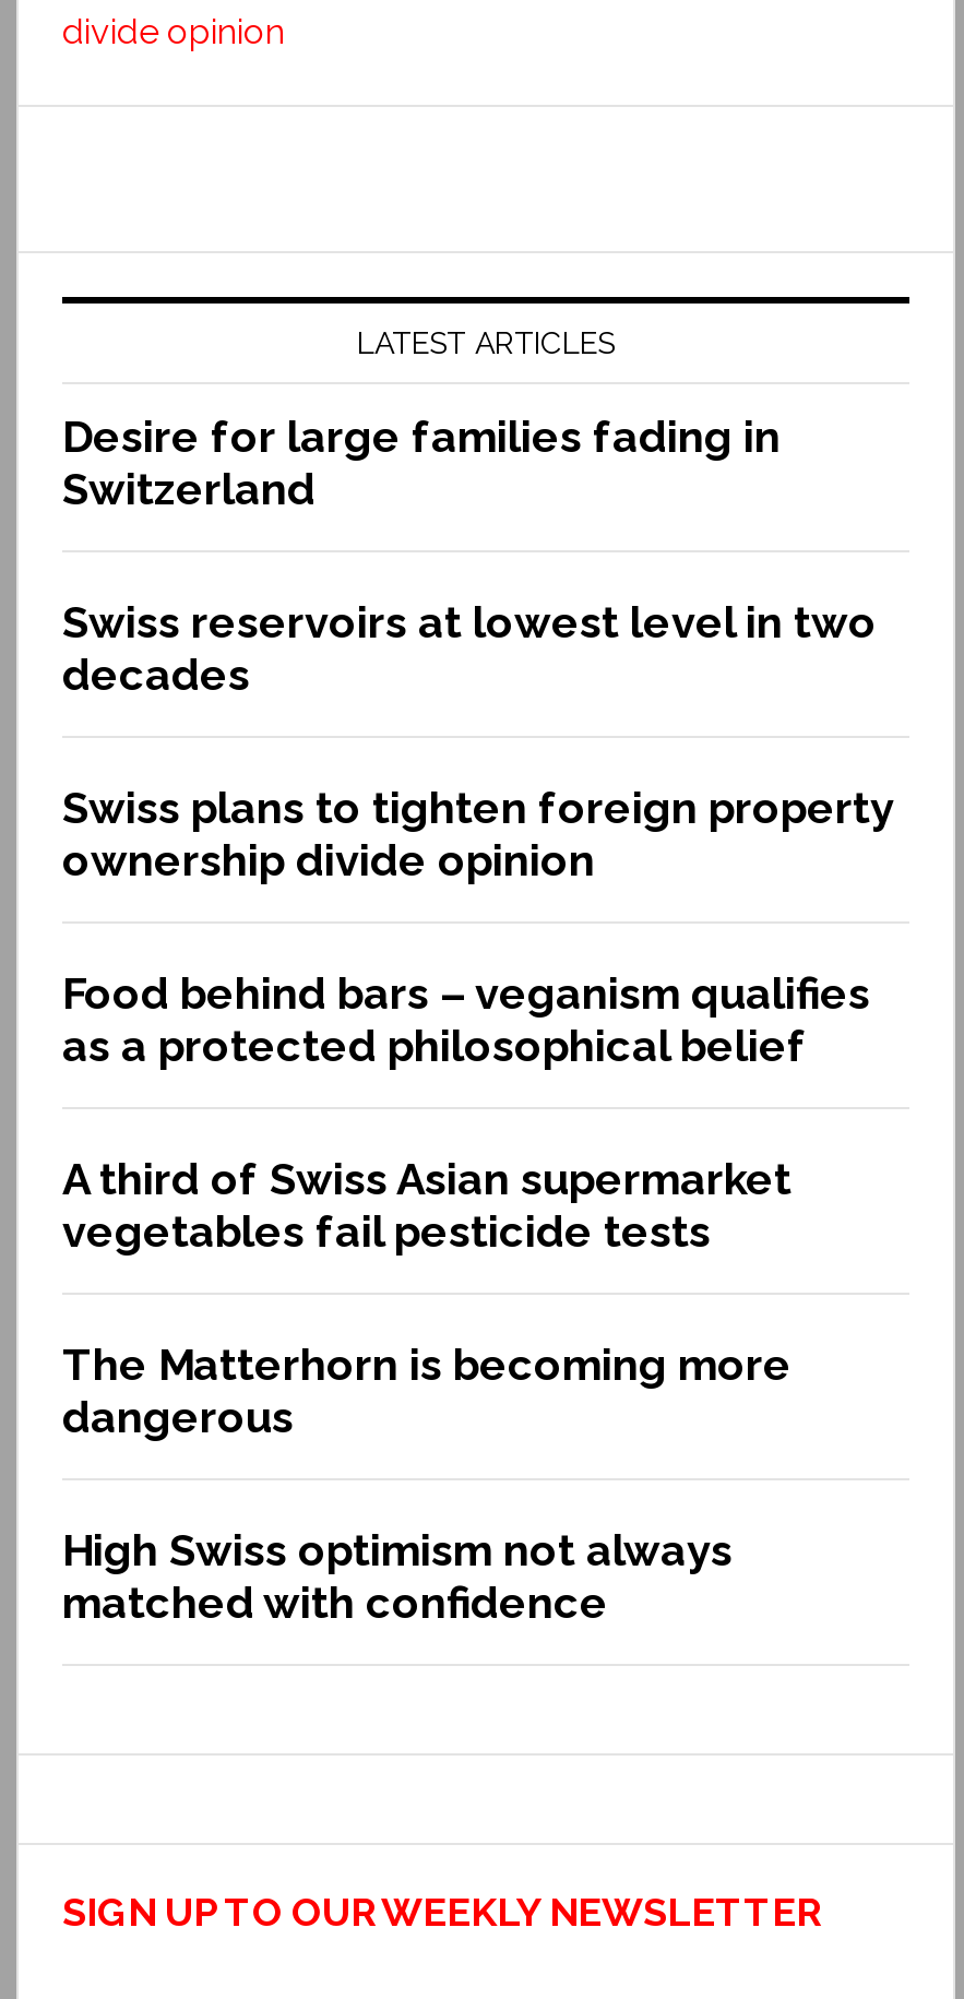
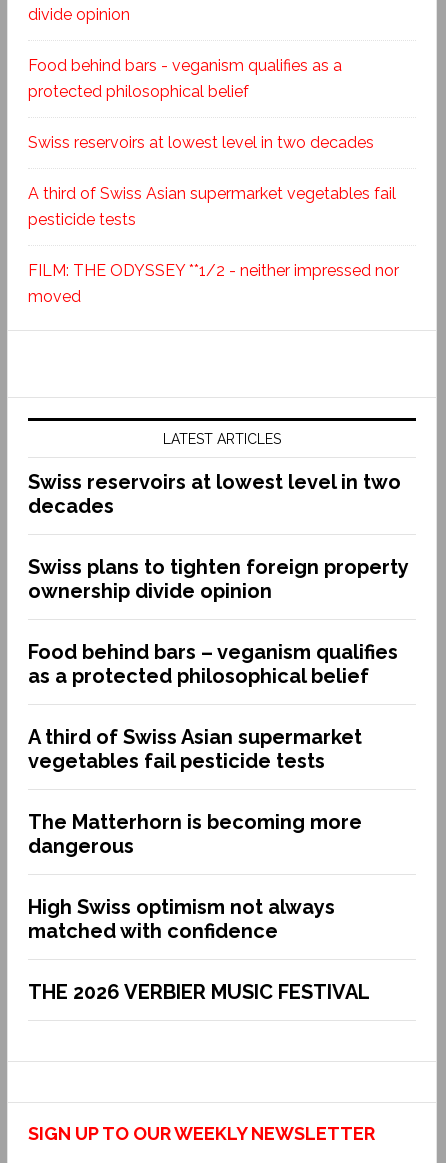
+ Food behind bars - veganism qualifies as a
+ protected philosophical belief
+ Swiss reservoirs at lowest level in two decades
+ A third of Swiss Asian supermarket vegetables fail
+ pesticide tests
+ FILM: THE ODYSSEY **1/2 - neither impressed nor
+ moved

moved down: LATEST ARTICLES

- Desire for large families fading in
- Switzerland

+ THE 2026 VERBIER MUSIC FESTIVAL
